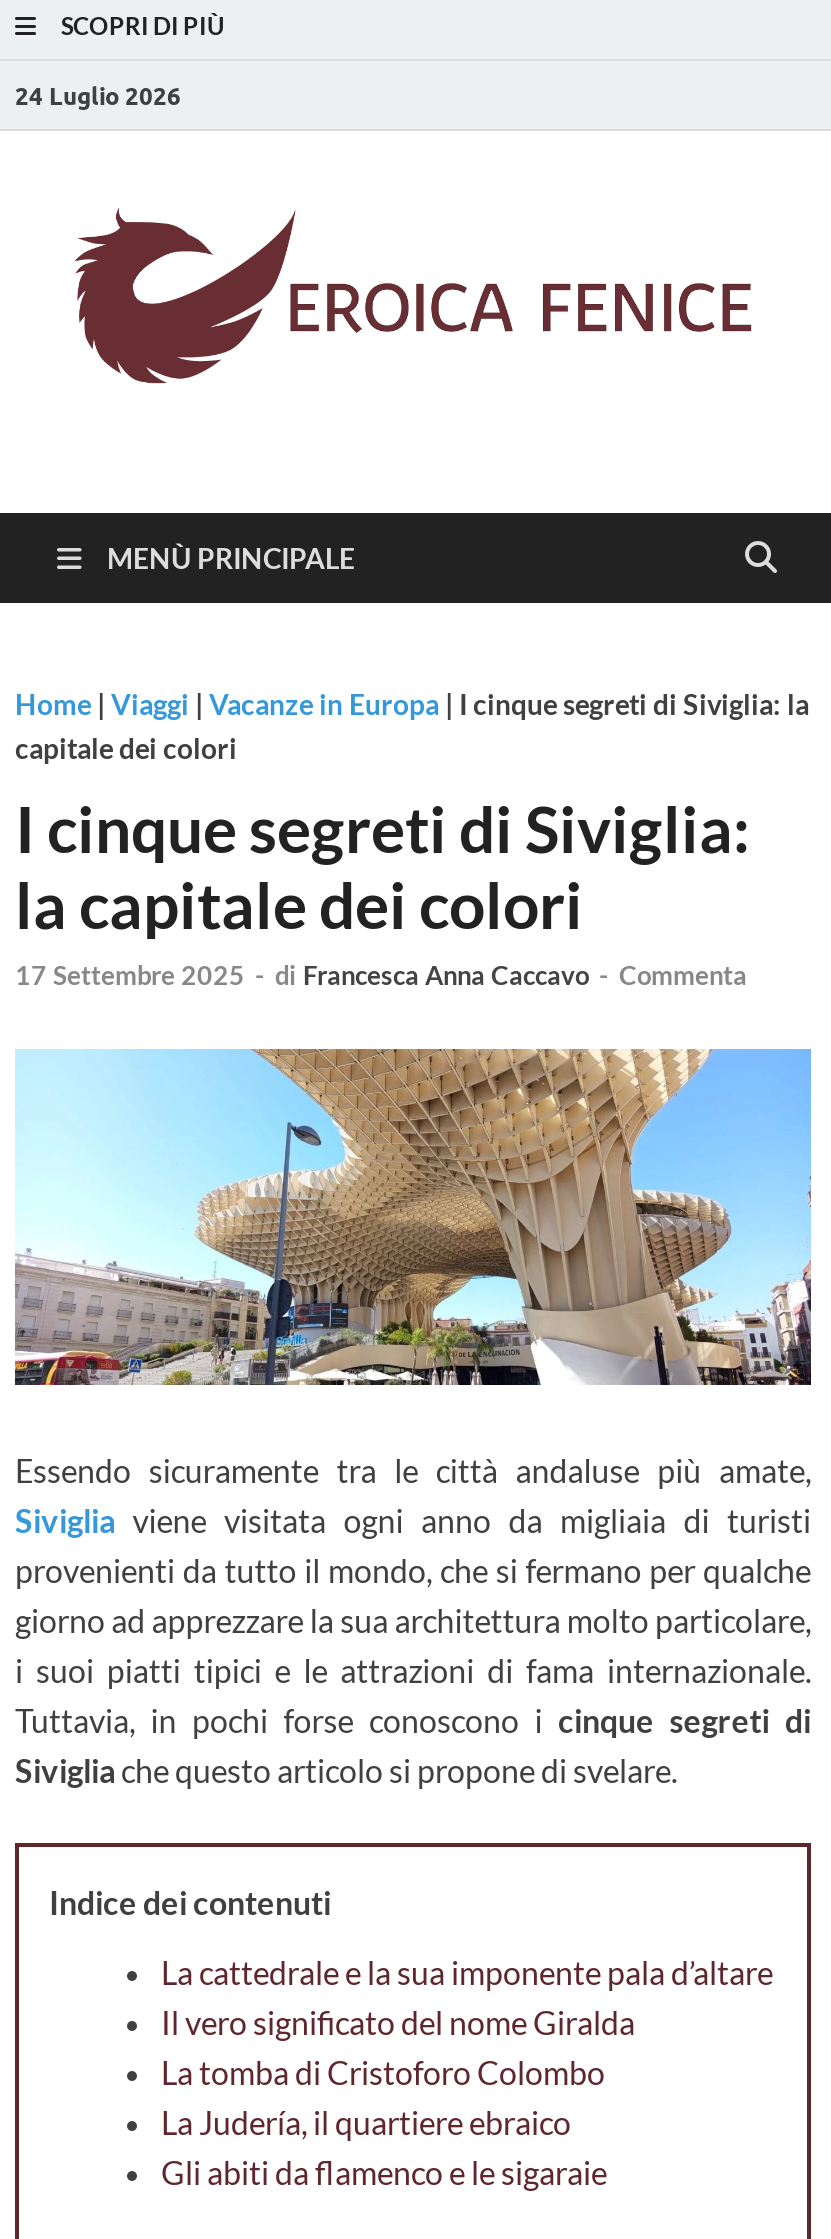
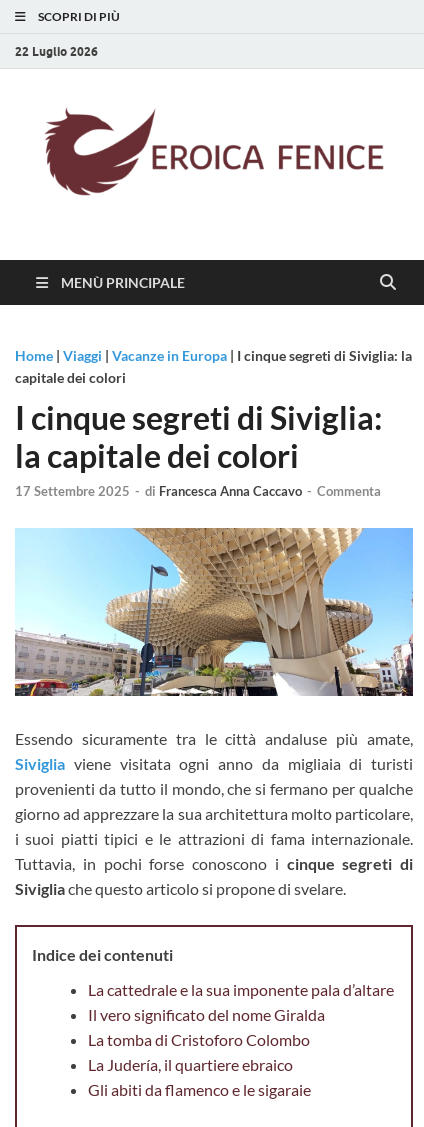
- 24 Luglio 2026
+ 22 Luglio 2026
